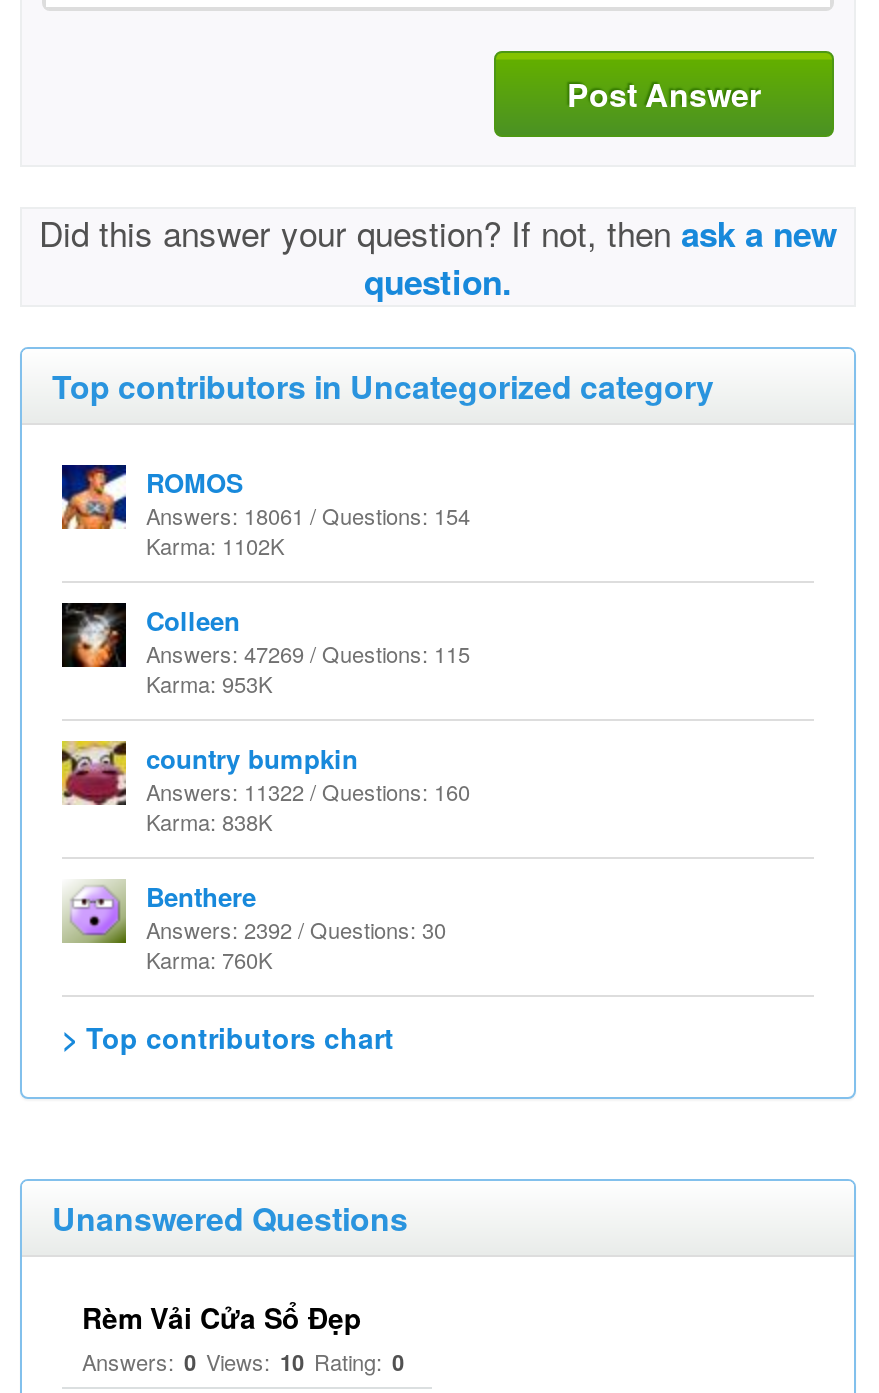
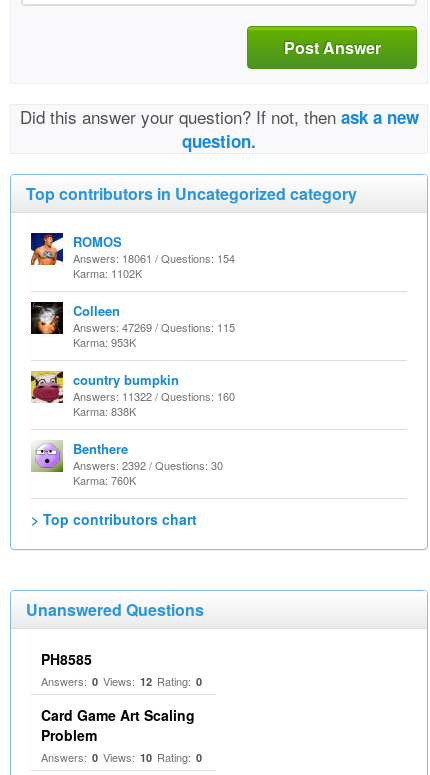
- Rèm Vải Cửa Sổ Đẹp
+ PH8585
+ Answers: 0 Views: 12 Rating: 0
+ Card Game Art Scaling
+ Problem
